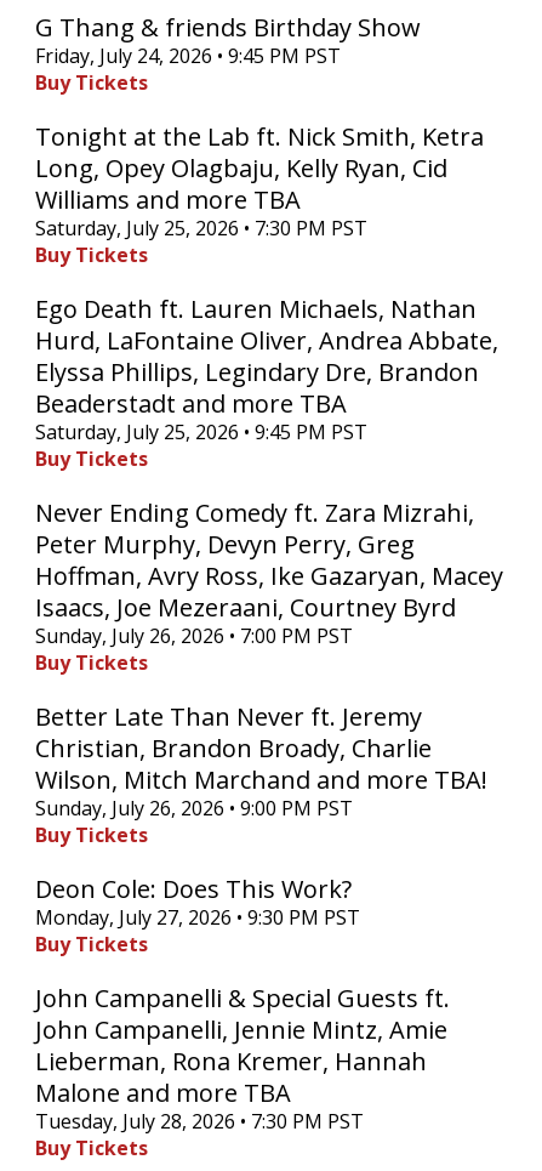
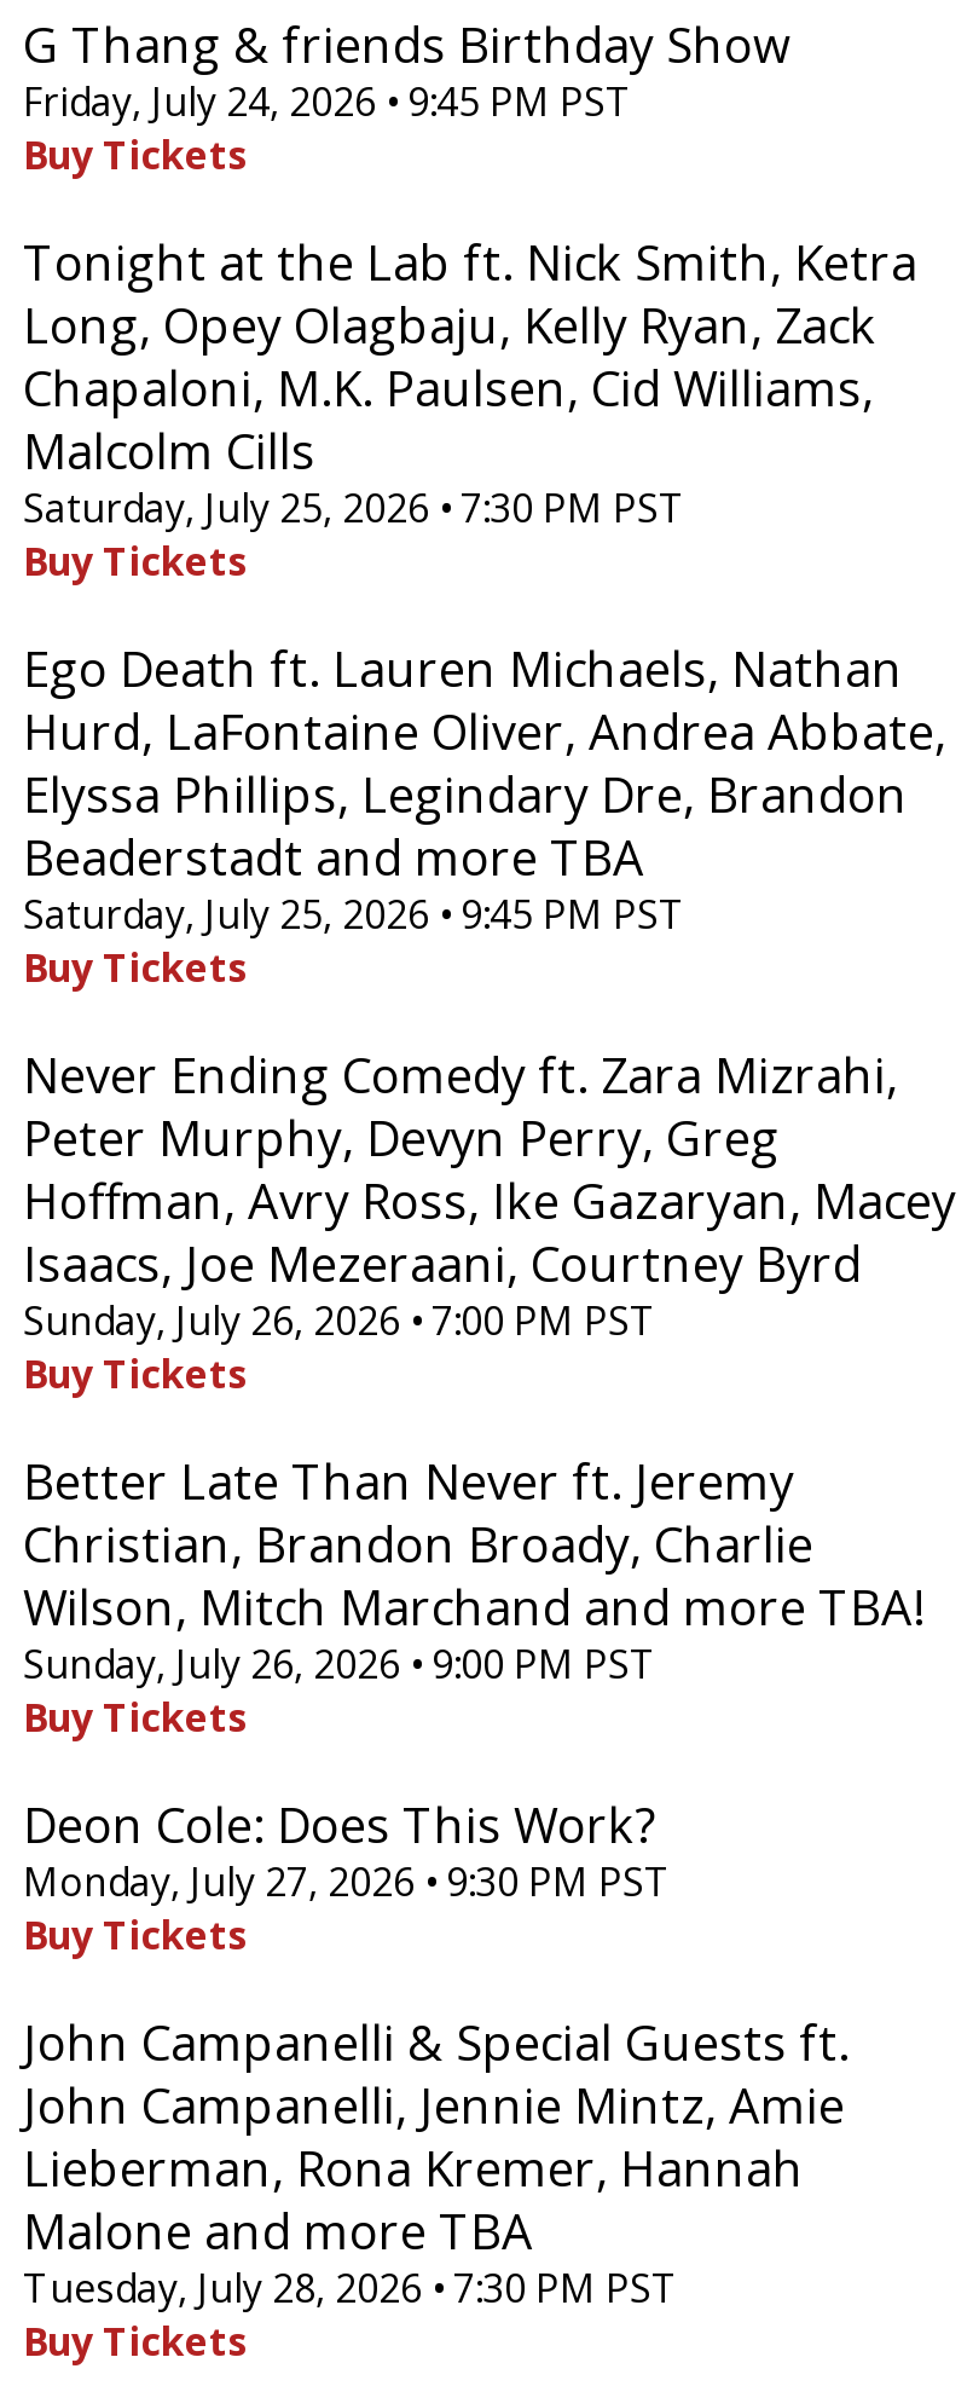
- Long, Opey Olagbaju, Kelly Ryan, Cid
- Williams and more TBA
+ Long, Opey Olagbaju, Kelly Ryan, Zack
+ Chapaloni, M.K. Paulsen, Cid Williams,
+ Malcolm Cills
